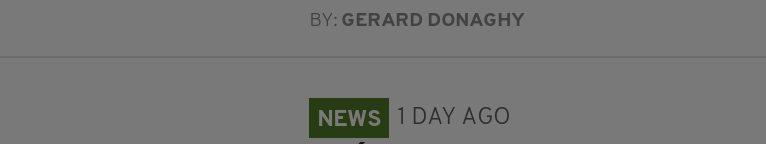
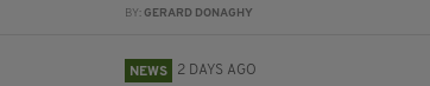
- NEWS 1 DAY AGO
+ NEWS 2 DAYS AGO
